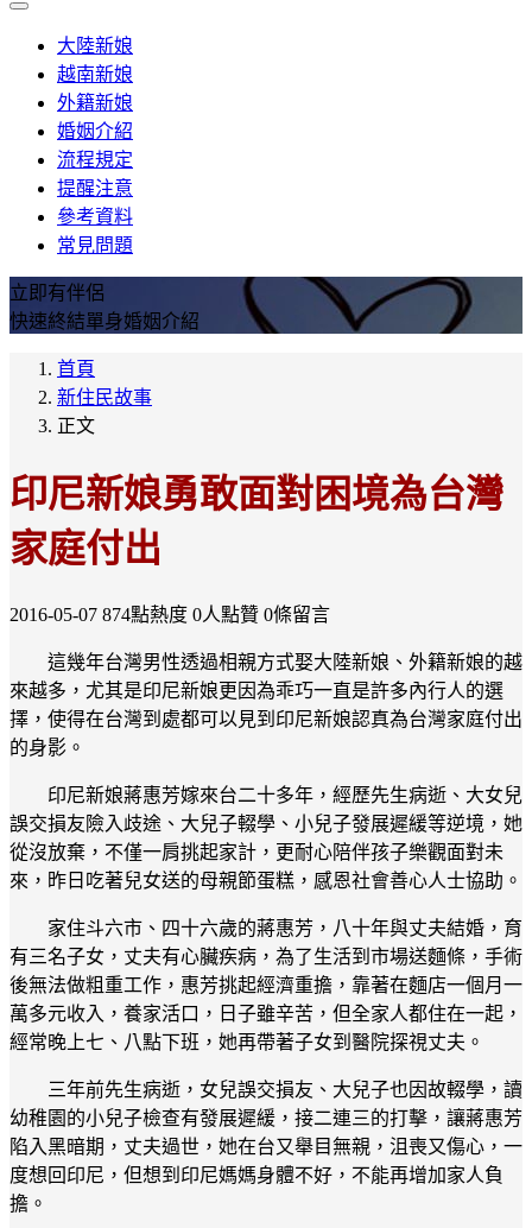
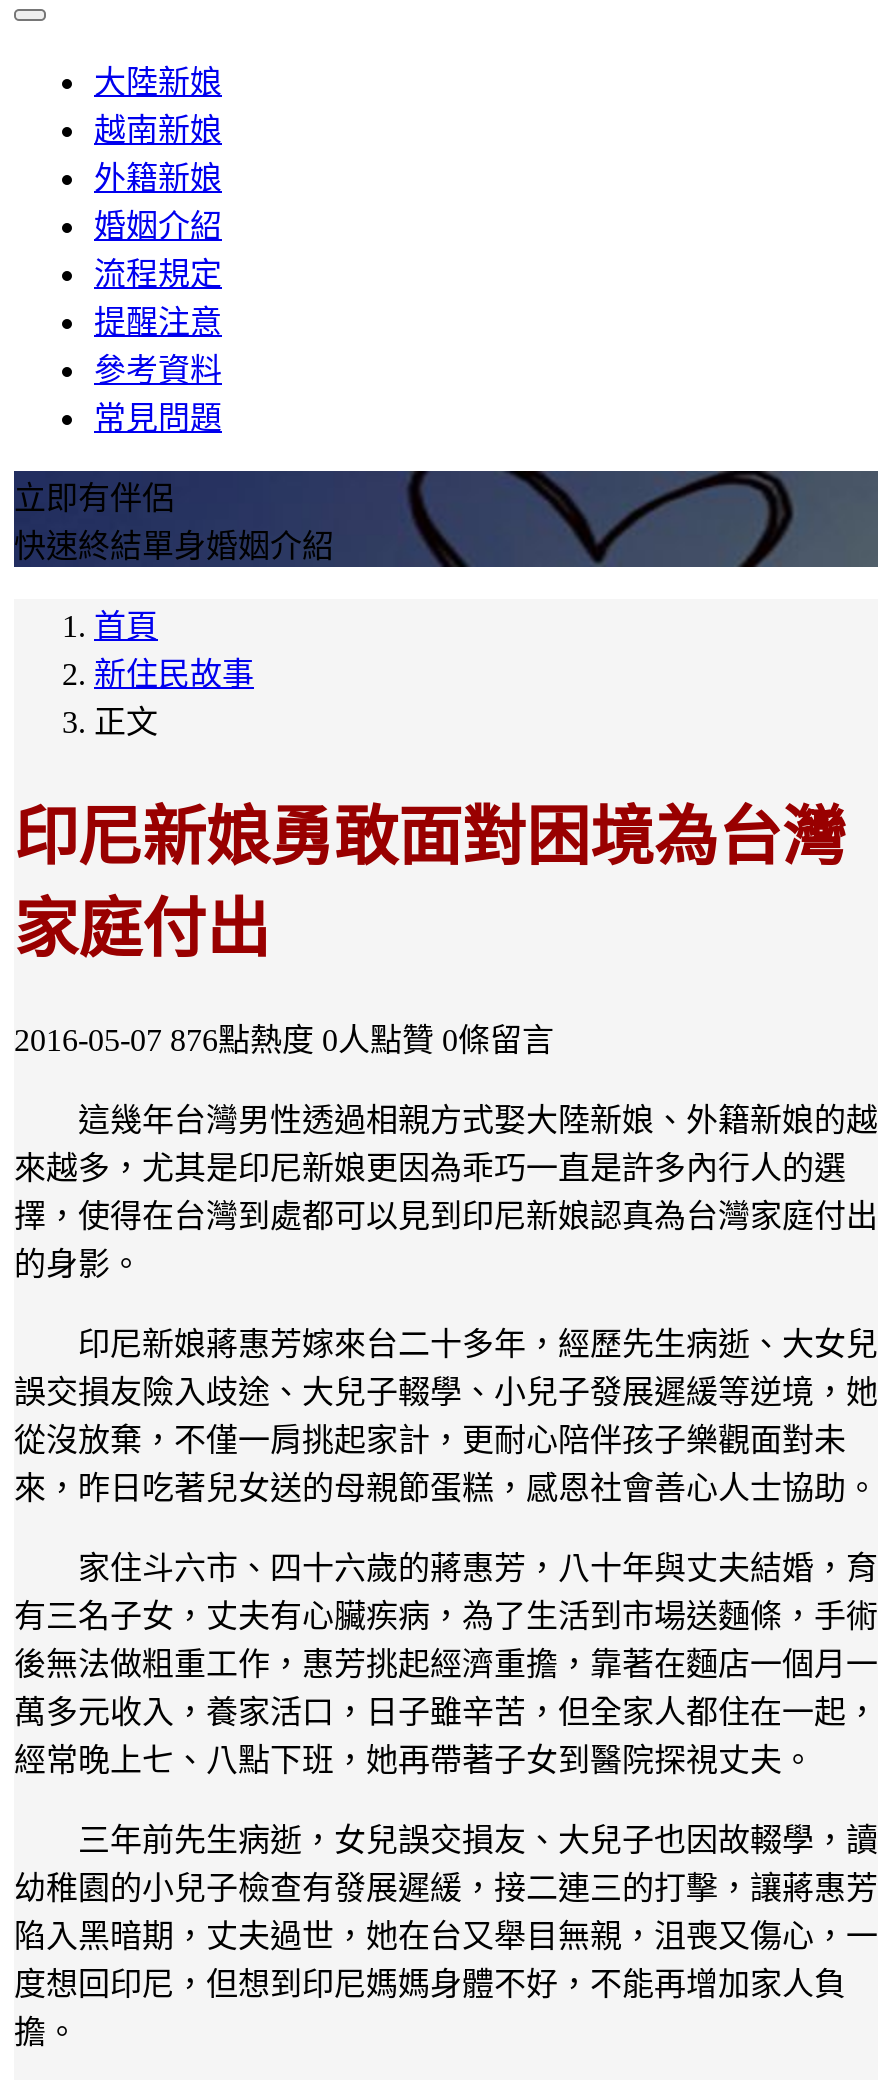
- 2016-05-07 874點熱度 0人點贊 0條留言
+ 2016-05-07 876點熱度 0人點贊 0條留言
